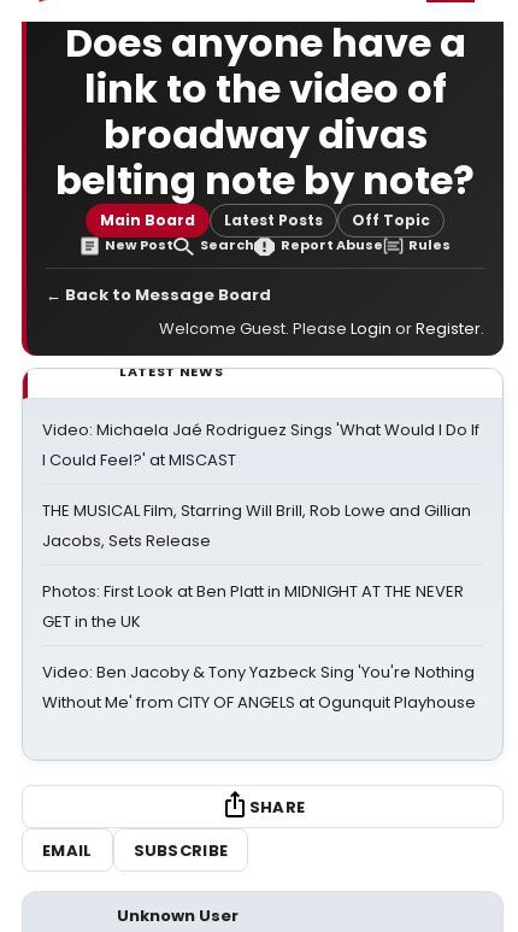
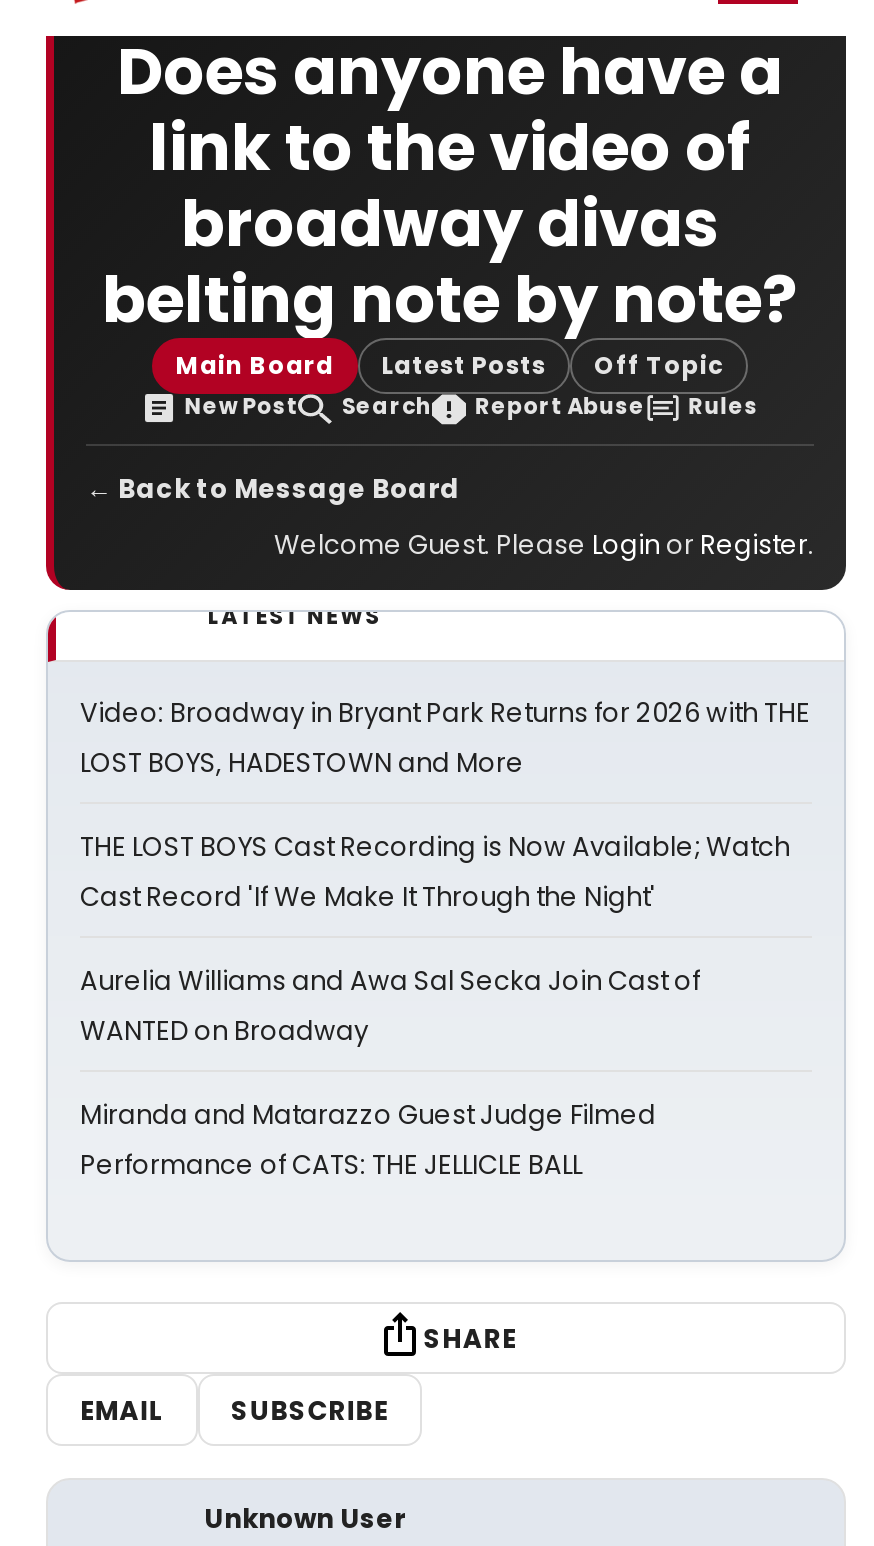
- Video: Michaela Jaé Rodriguez Sings 'What Would I Do If
- I Could Feel?' at MISCAST
+ Video: Broadway in Bryant Park Returns for 2026 with THE
+ LOST BOYS, HADESTOWN and More

- THE MUSICAL Film, Starring Will Brill, Rob Lowe and Gillian
- Jacobs, Sets Release
+ THE LOST BOYS Cast Recording is Now Available; Watch
+ Cast Record 'If We Make It Through the Night'

- Photos: First Look at Ben Platt in MIDNIGHT AT THE NEVER
- GET in the UK
+ Aurelia Williams and Awa Sal Secka Join Cast of
+ WANTED on Broadway

- Video: Ben Jacoby & Tony Yazbeck Sing 'You're Nothing
- Without Me' from CITY OF ANGELS at Ogunquit Playhouse
+ Miranda and Matarazzo Guest Judge Filmed
+ Performance of CATS: THE JELLICLE BALL
